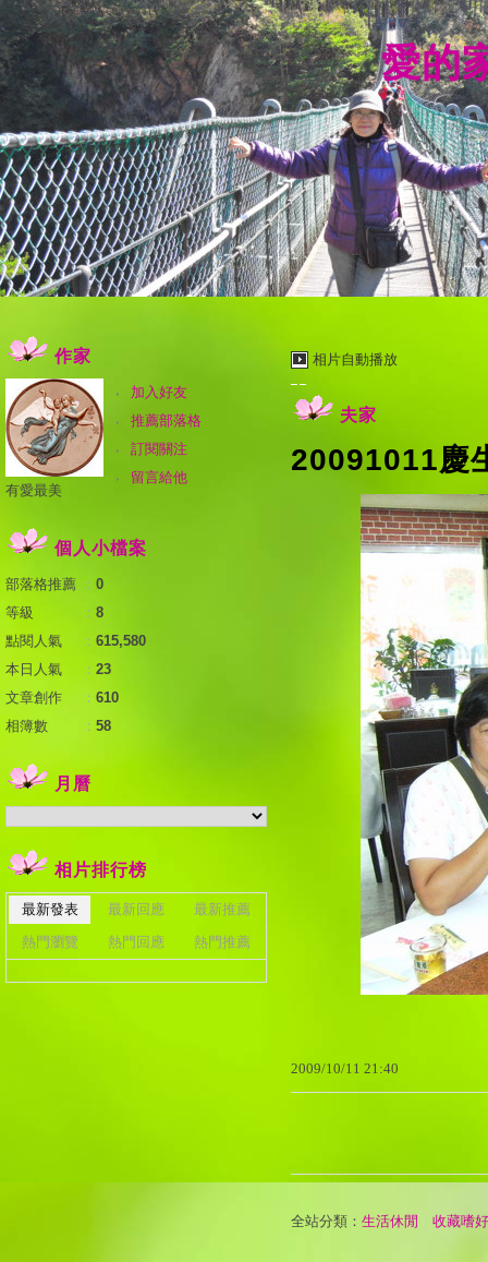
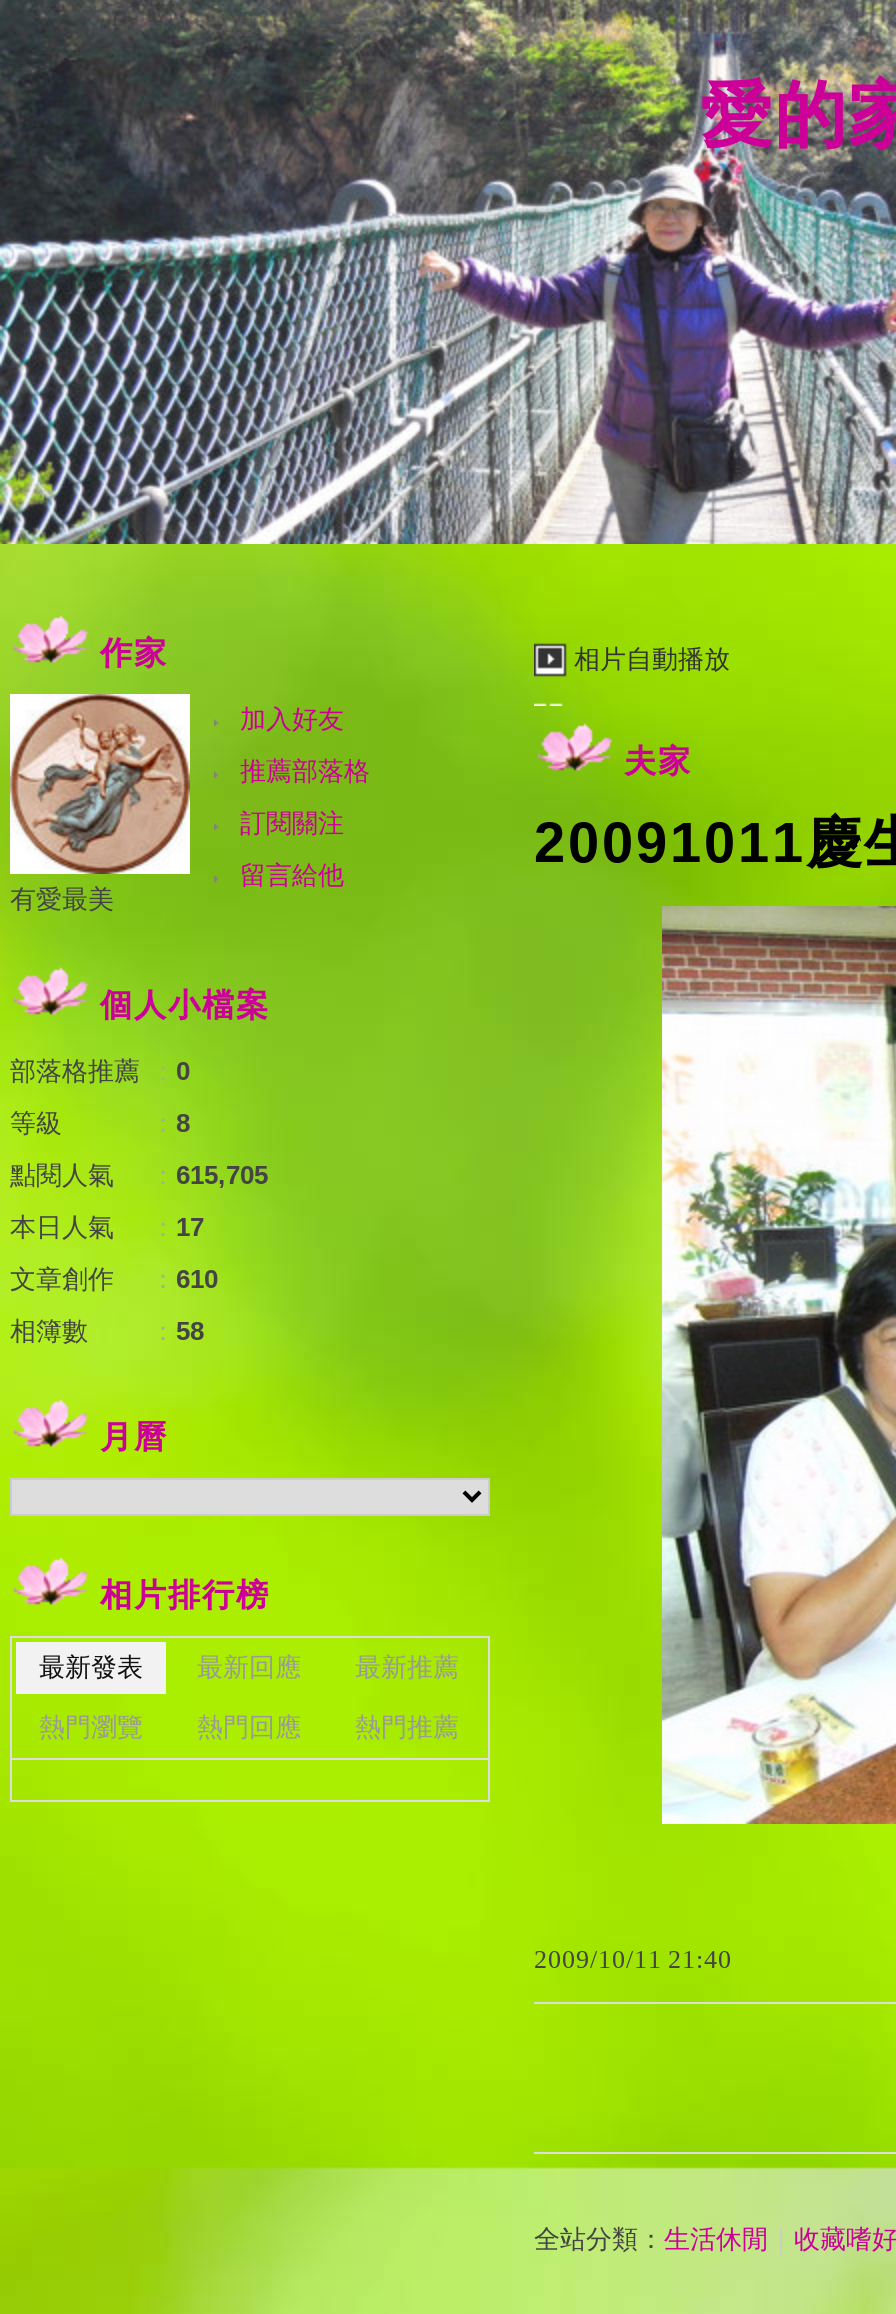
- 點閱人氣 ：615,580
+ 點閱人氣 ：615,705

- 本日人氣 ：23
+ 本日人氣 ：17
